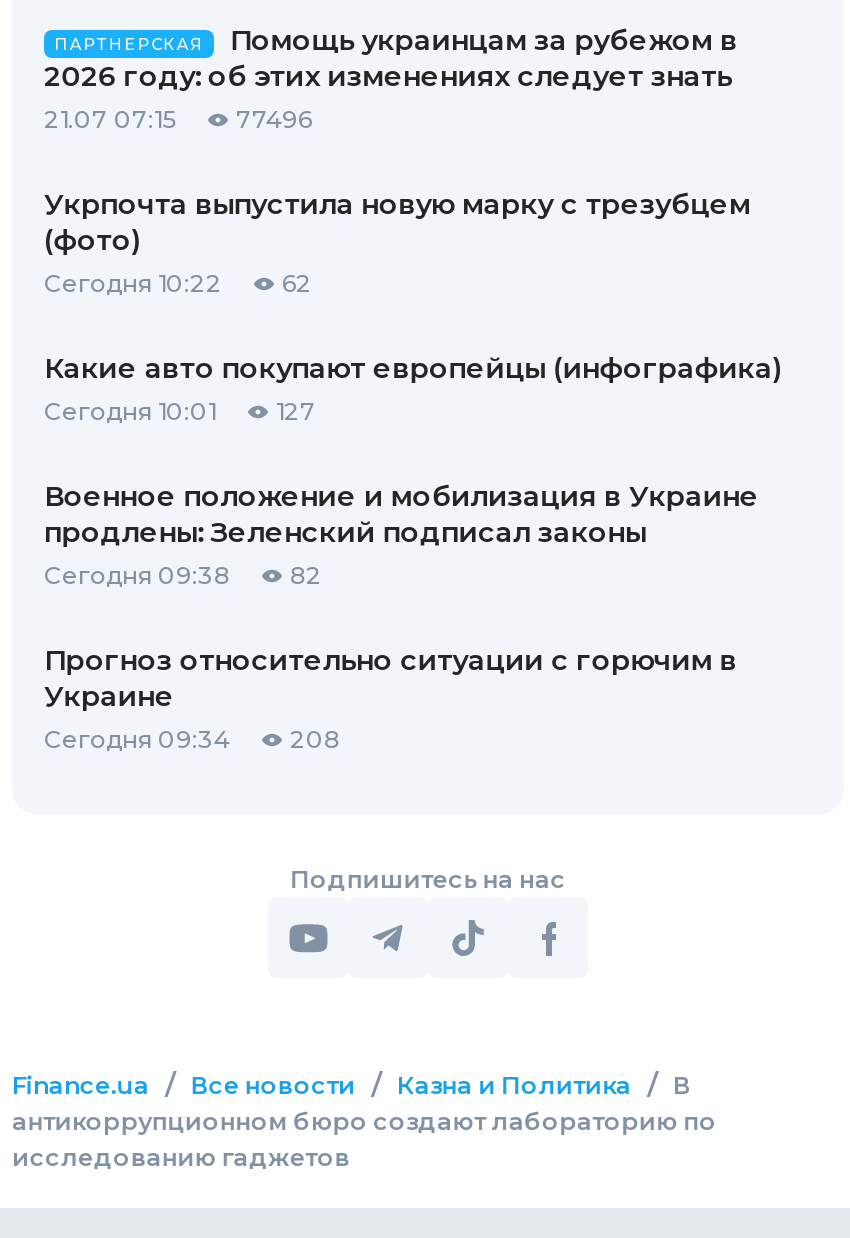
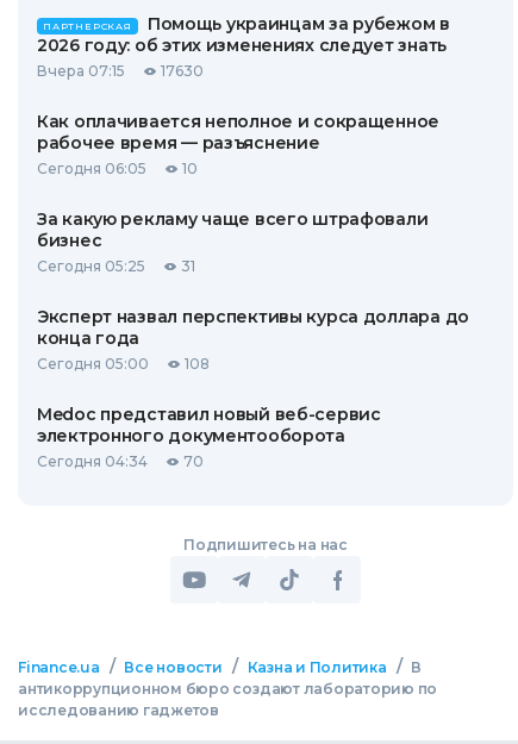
- 21.07 07:15
- 77496
+ Вчера 07:15
+ 17630

- Укрпочта выпустила новую марку с трезубцем
- (фото)
- Сегодня 10:22
- 62
+ Как оплачивается неполное и сокращенное
+ рабочее время — разъяснение
+ Сегодня 06:05
+ 10

- Какие авто покупают европейцы (инфографика)
- Сегодня 10:01
- 127
+ За какую рекламу чаще всего штрафовали
+ бизнес
+ Сегодня 05:25
+ 31

- Военное положение и мобилизация в Украине
- продлены: Зеленский подписал законы
- Сегодня 09:38
- 82
+ Эксперт назвал перспективы курса доллара до
+ конца года
+ Сегодня 05:00
+ 108

- Прогноз относительно ситуации с горючим в
- Украине
- Сегодня 09:34
- 208
+ Medoc представил новый веб-сервис
+ электронного документооборота
+ Сегодня 04:34
+ 70
